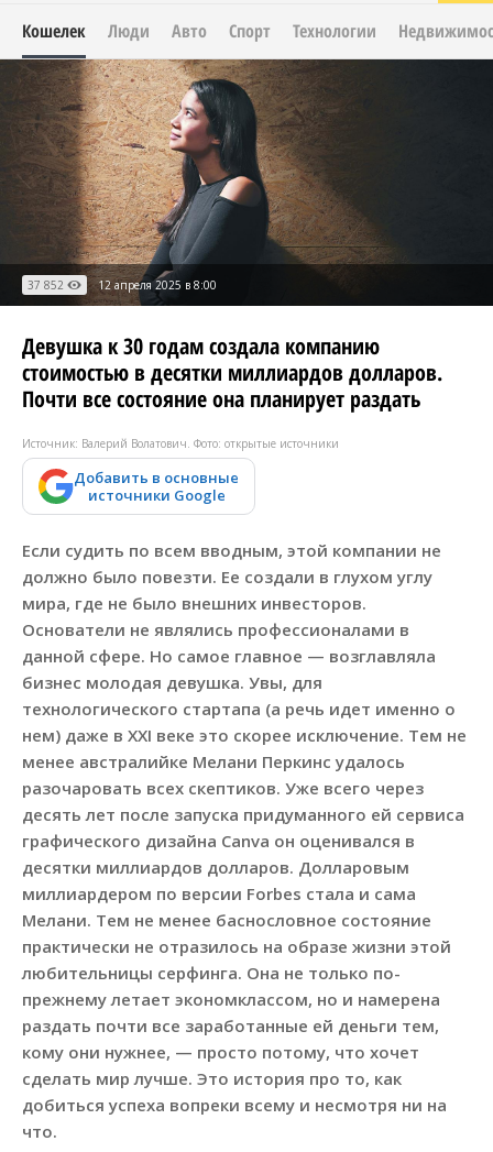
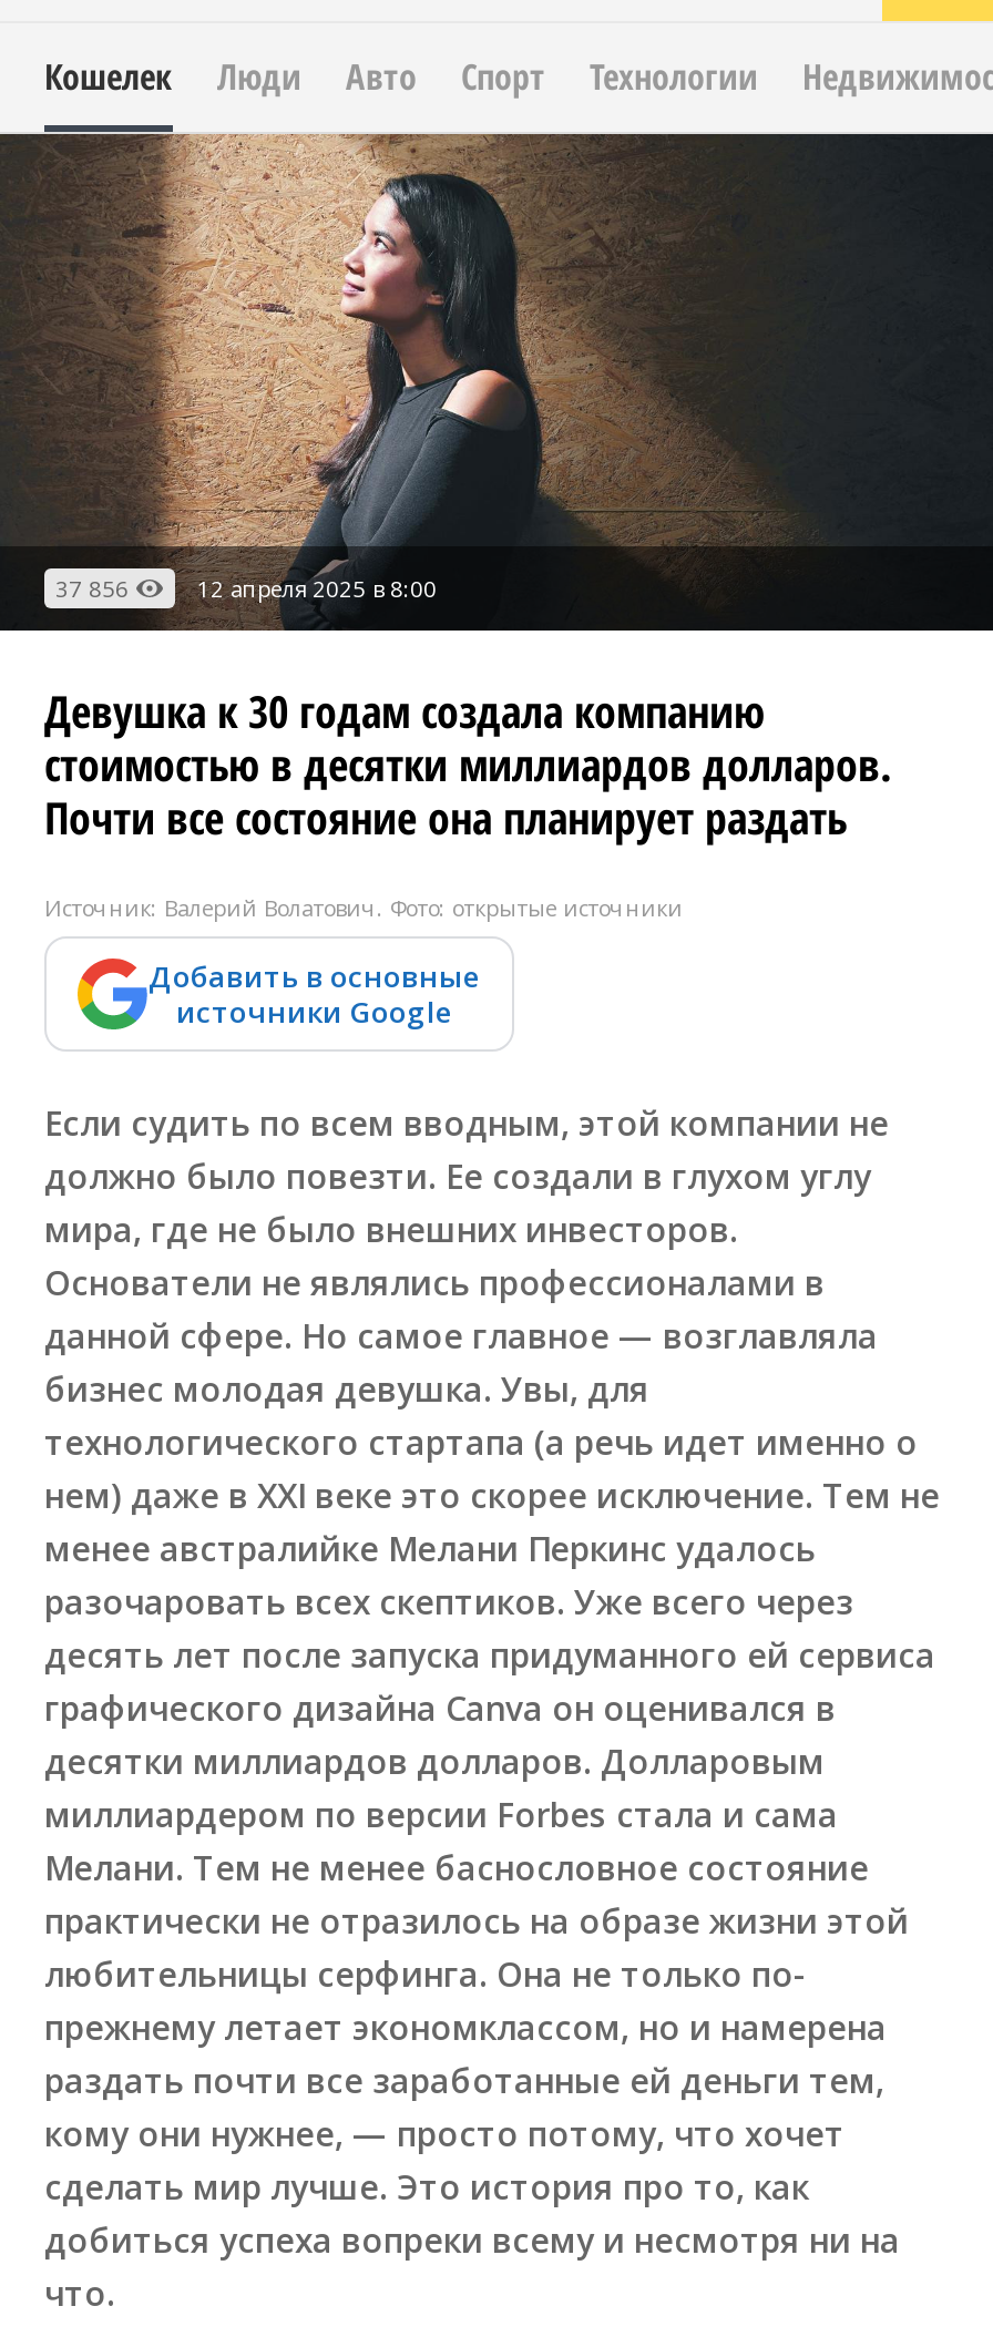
- 37 852 12 апреля 2025 в 8:00
+ 37 856 12 апреля 2025 в 8:00
